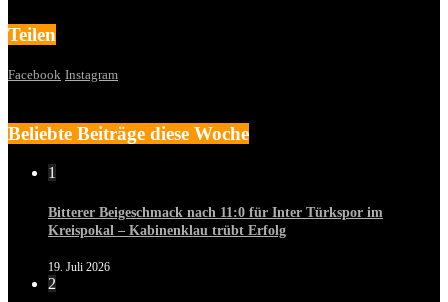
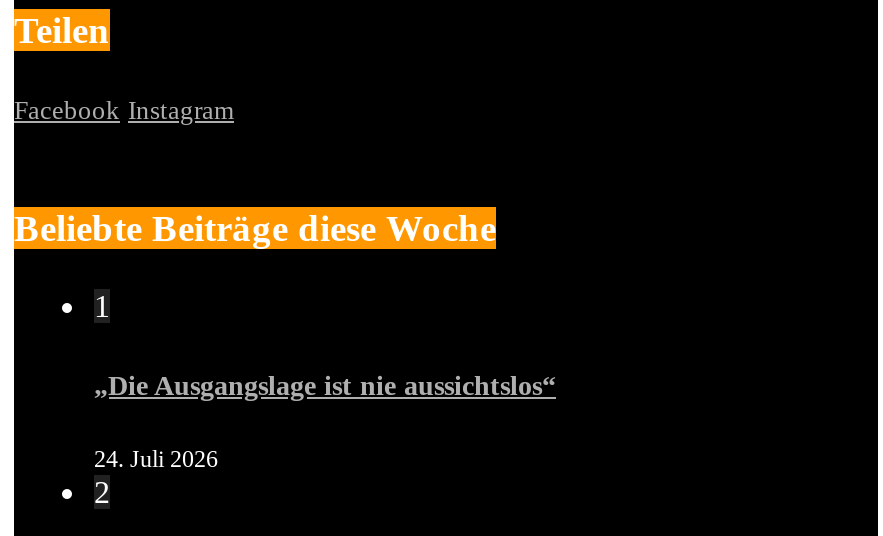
- Bitterer Beigeschmack nach 11:0 für Inter Türkspor im
- Kreispokal – Kabinenklau trübt Erfolg
+ „Die Ausgangslage ist nie aussichtslos“

- 19. Juli 2026
+ 24. Juli 2026
